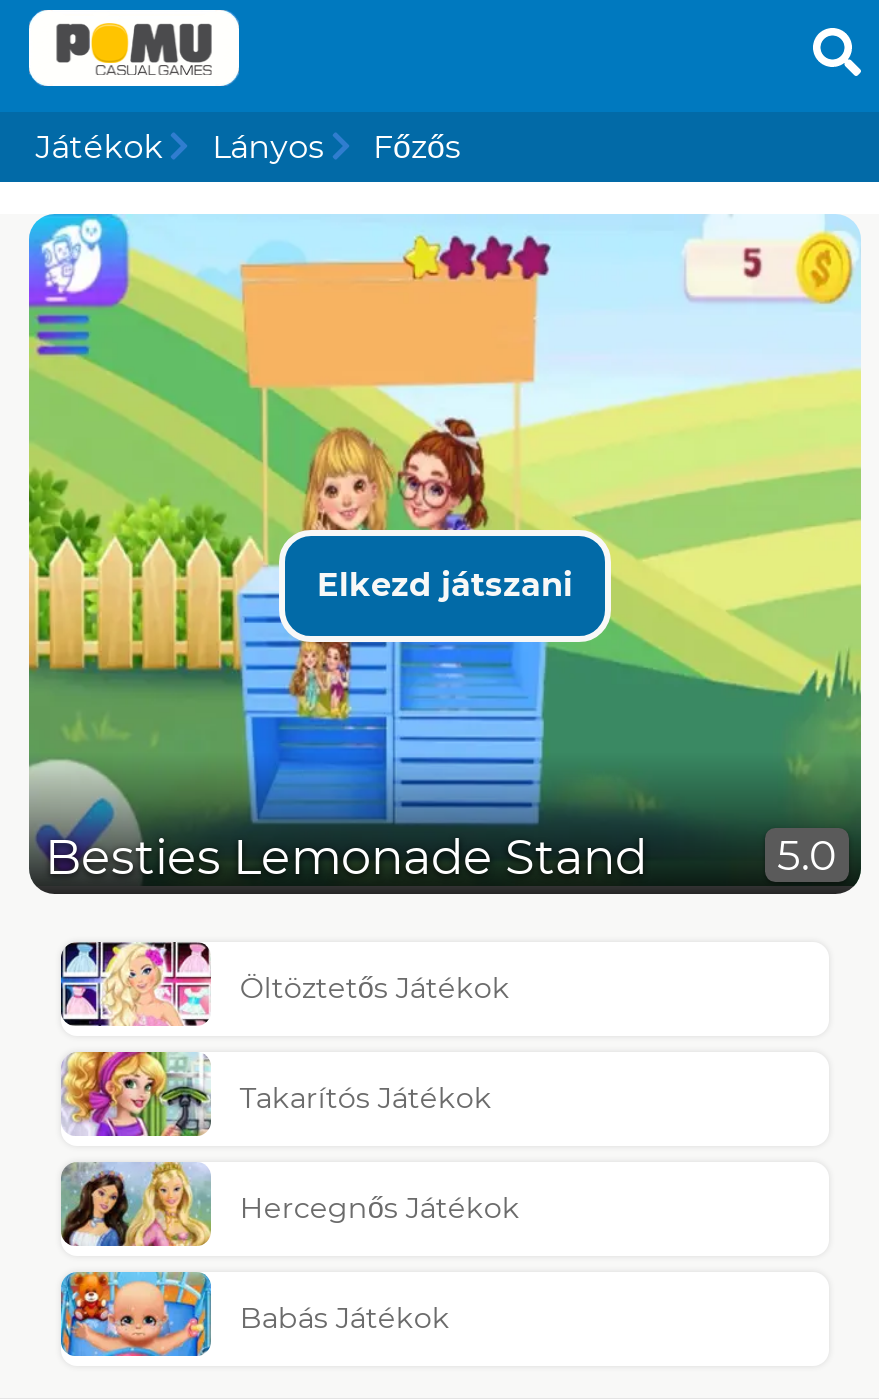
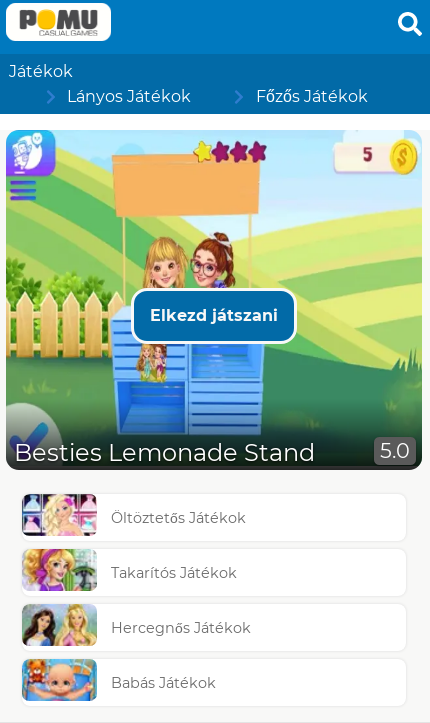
- Lányos
- Főzős
+ Lányos Játékok
+ Főzős Játékok
